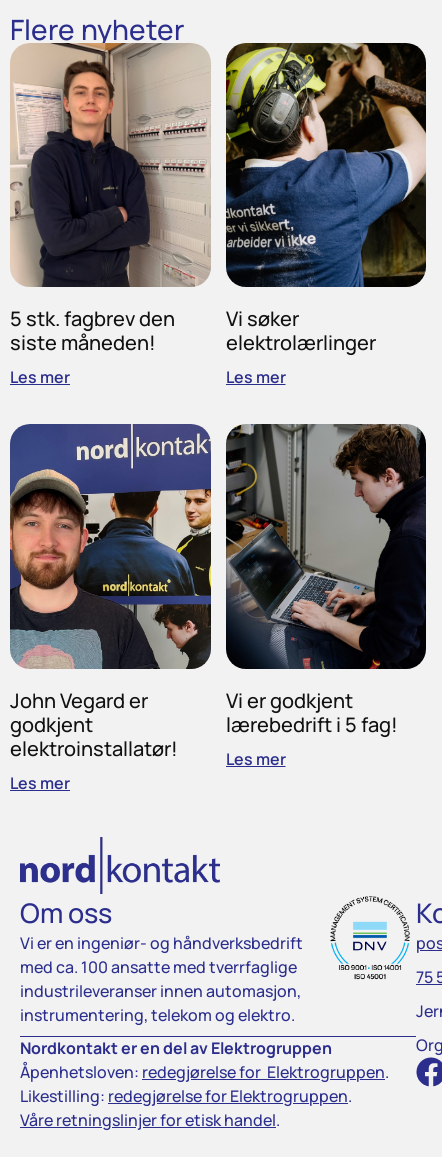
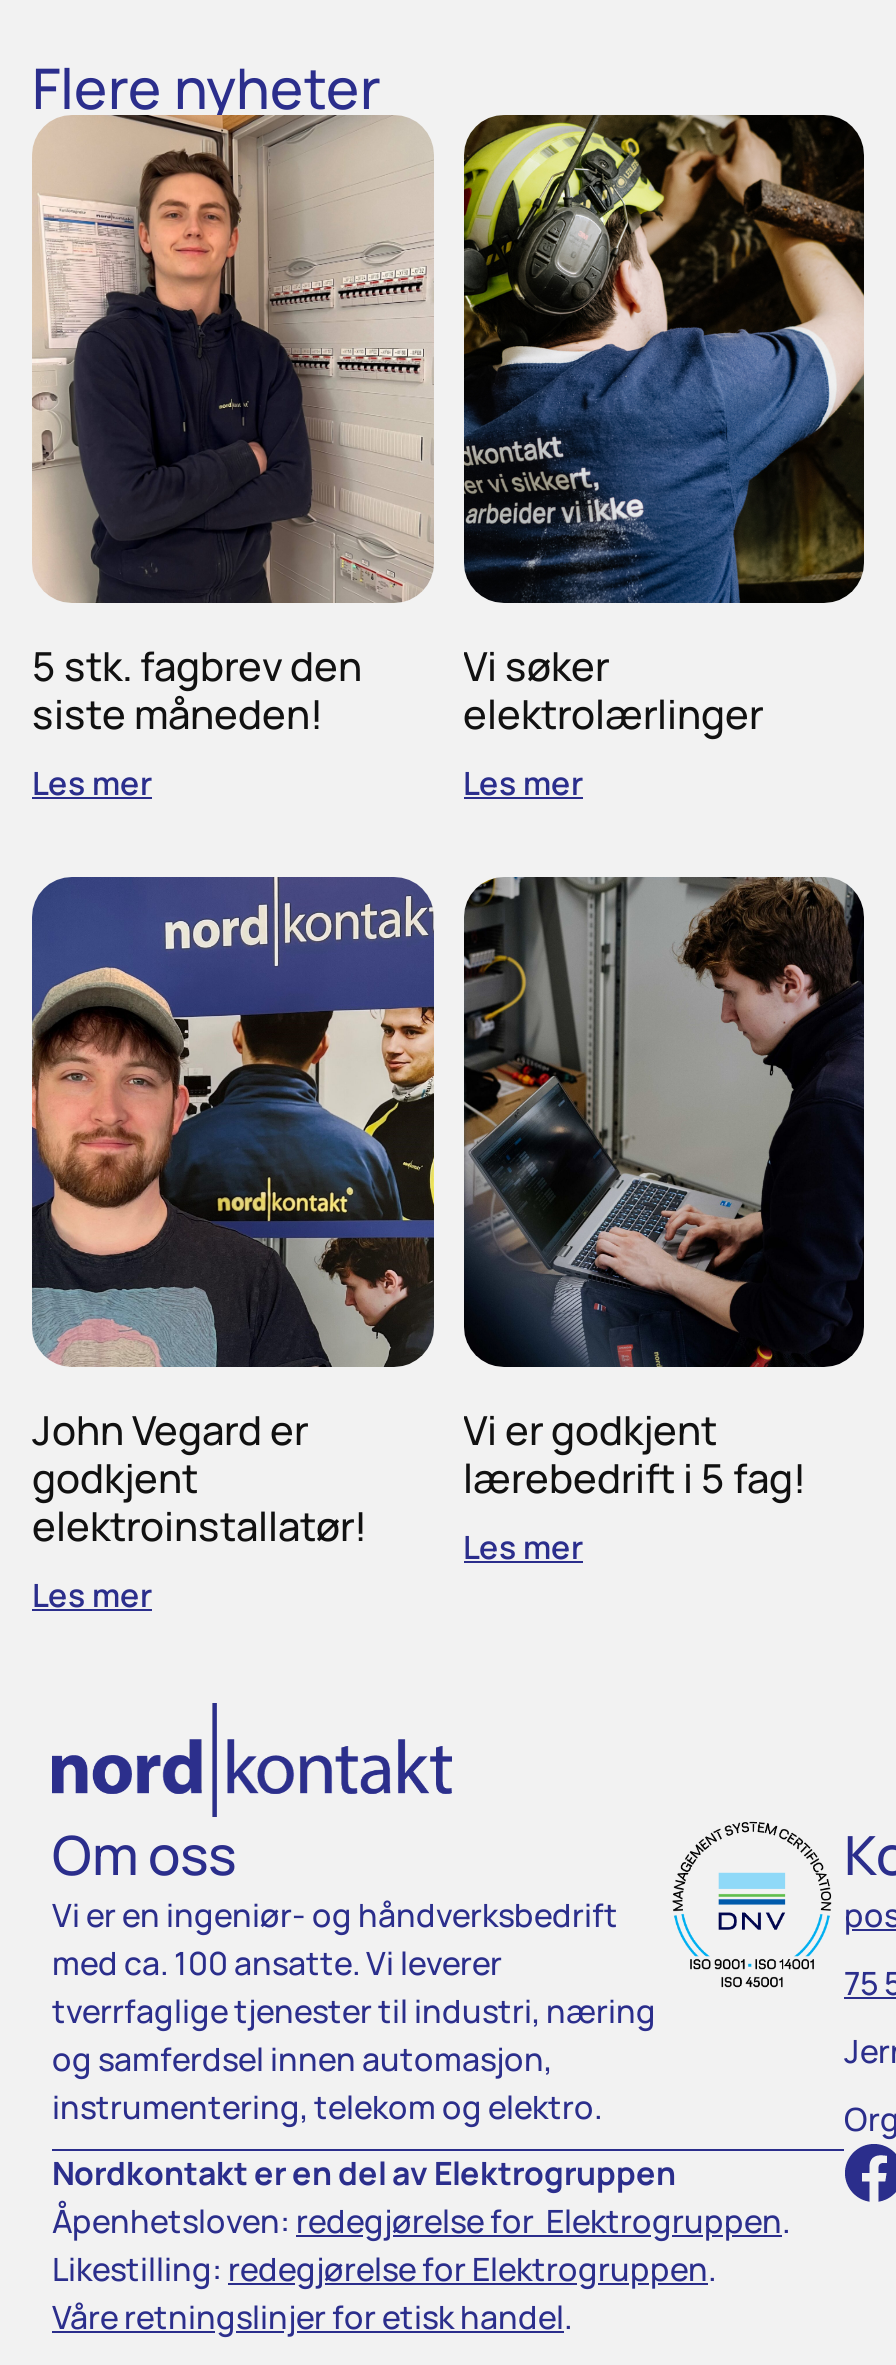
- med ca. 100 ansatte med tverrfaglige
- industrileveranser innen automasjon,
+ med ca. 100 ansatte. Vi leverer
+ tverrfaglige tjenester til industri, næring
+ og samferdsel innen automasjon,
